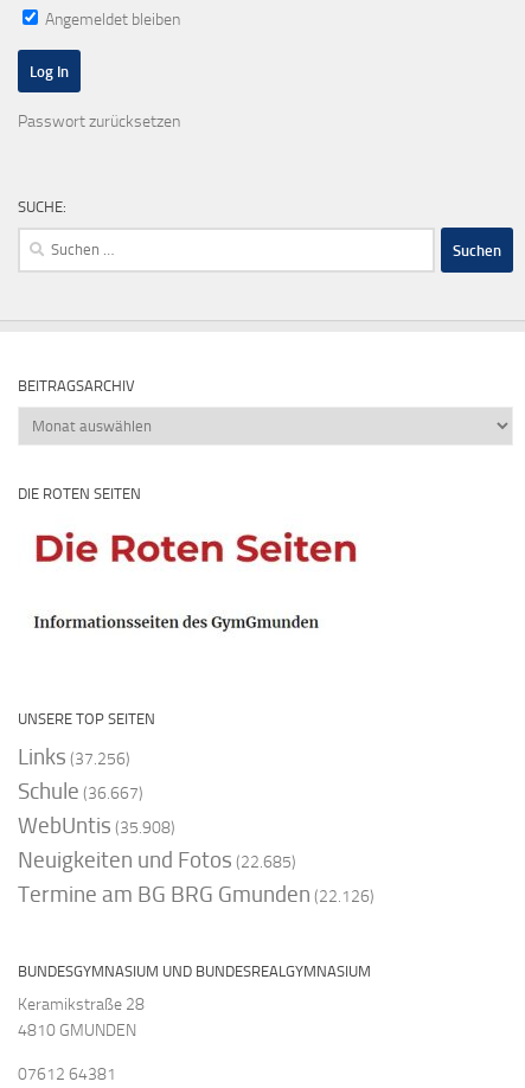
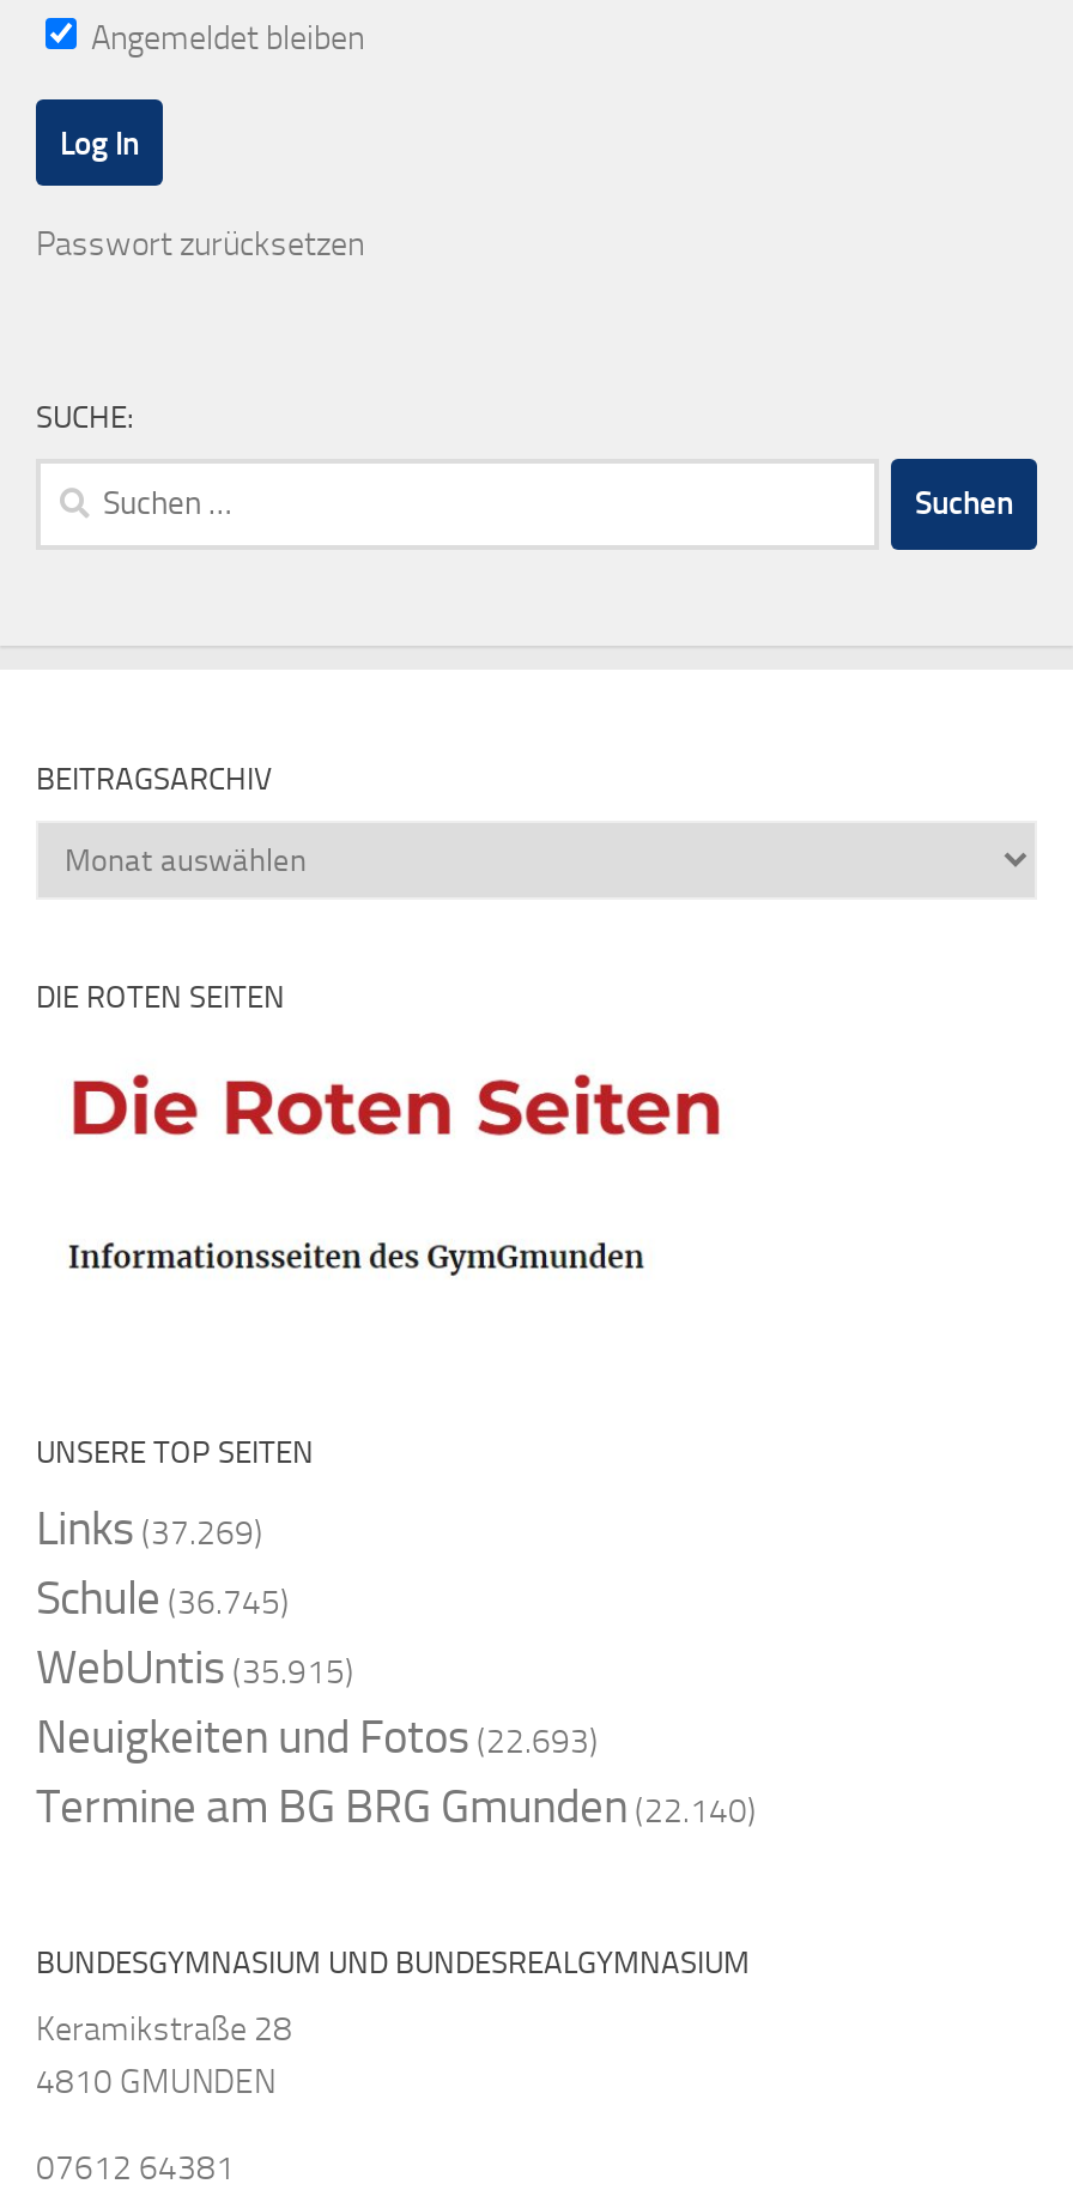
- Links (37.256)
+ Links (37.269)

- Schule (36.667)
+ Schule (36.745)

- WebUntis (35.908)
+ WebUntis (35.915)

- Neuigkeiten und Fotos (22.685)
+ Neuigkeiten und Fotos (22.693)

- Termine am BG BRG Gmunden (22.126)
+ Termine am BG BRG Gmunden (22.140)
